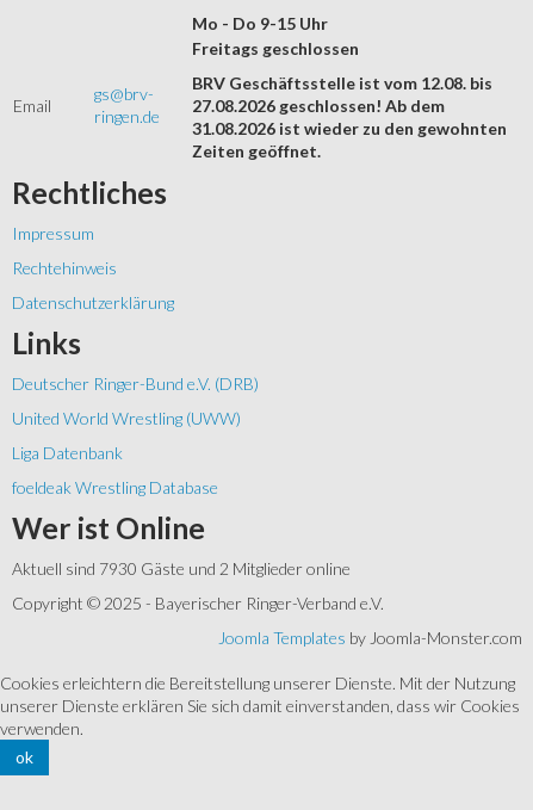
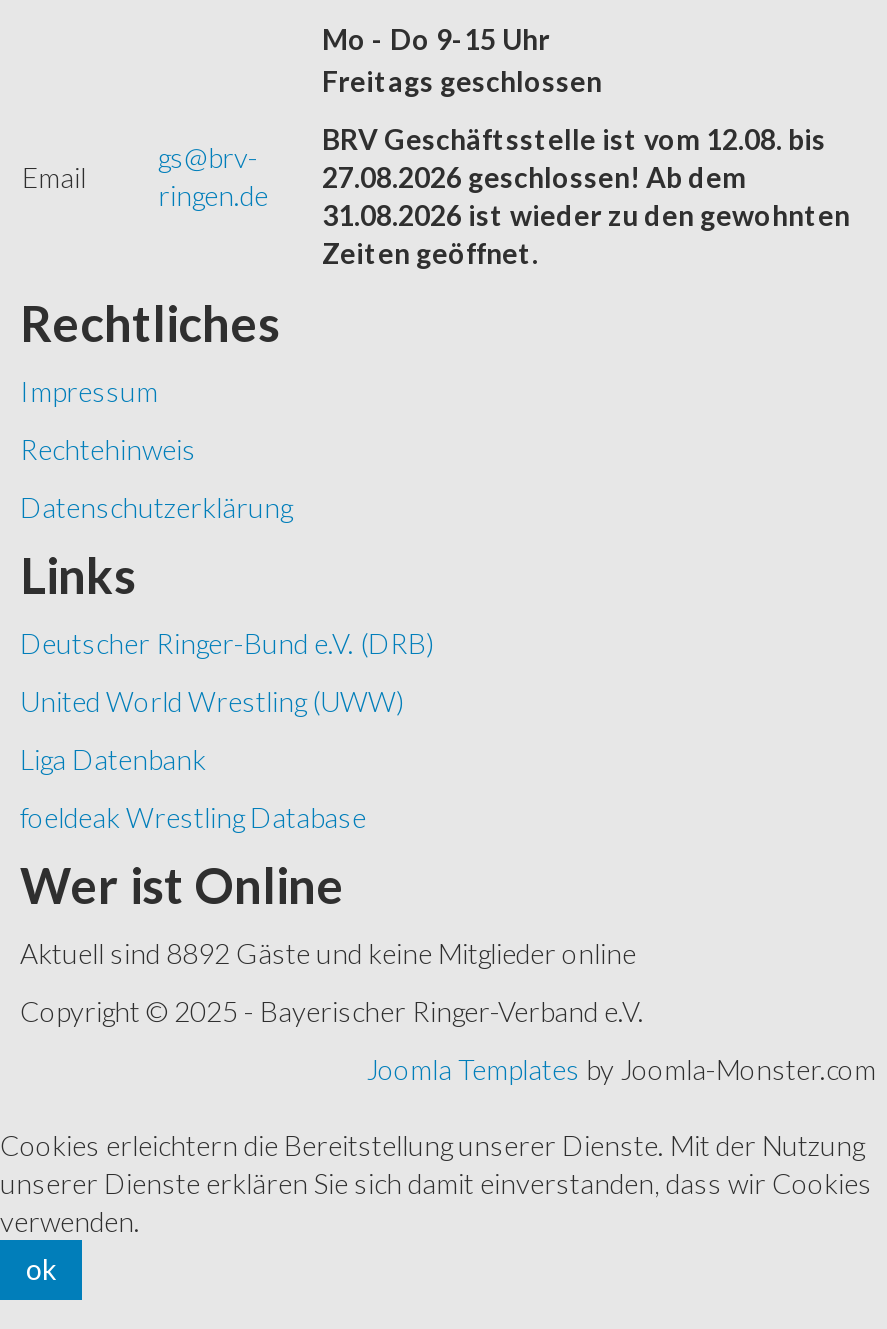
- Aktuell sind 7930 Gäste und 2 Mitglieder online
+ Aktuell sind 8892 Gäste und keine Mitglieder online
